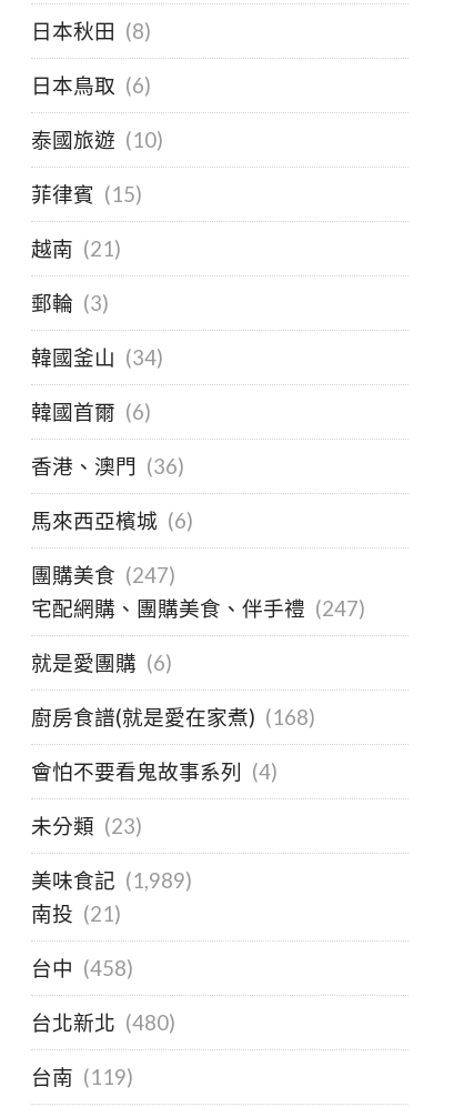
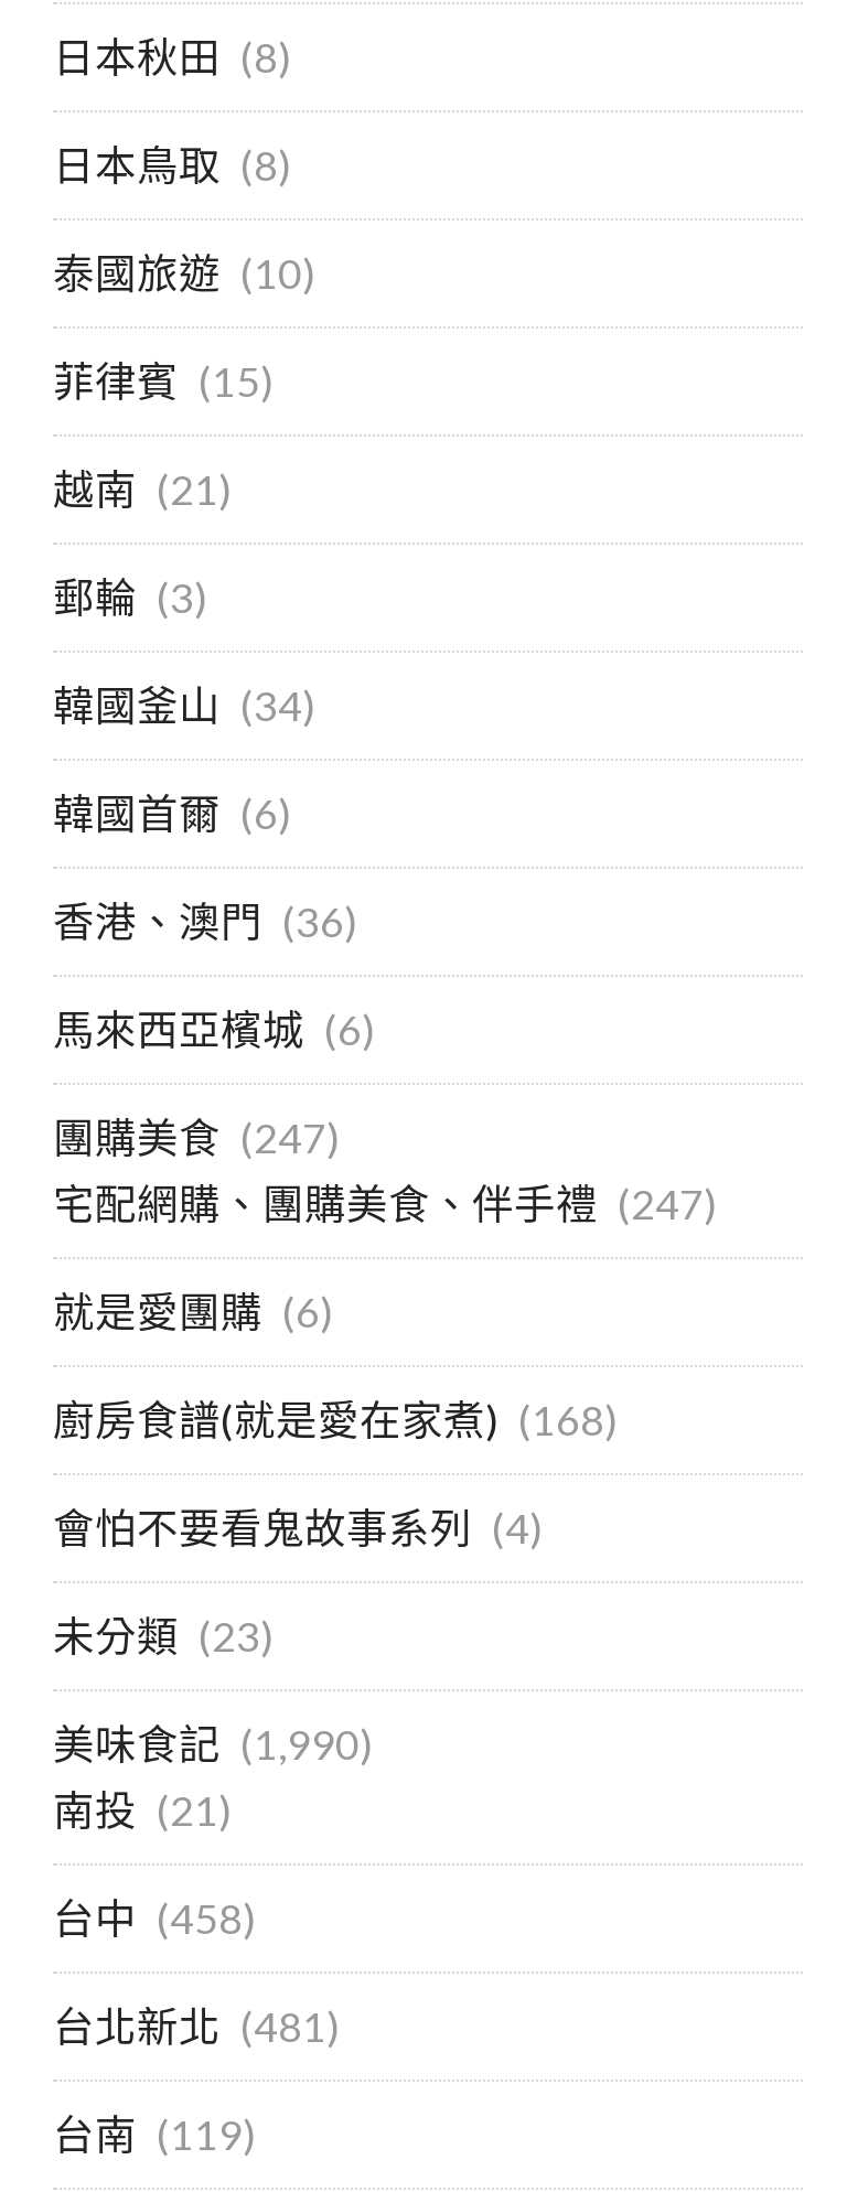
- 日本鳥取 (6)
+ 日本鳥取 (8)

- 美味食記 (1,989)
+ 美味食記 (1,990)

- 台北新北 (480)
+ 台北新北 (481)
